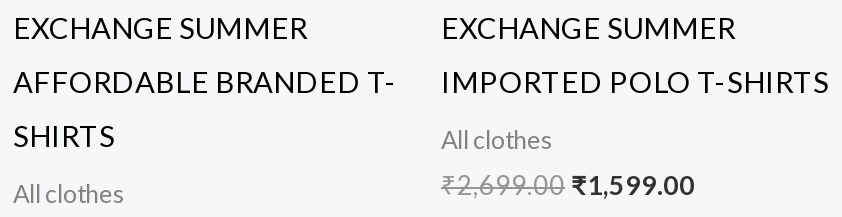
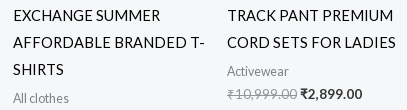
- EXCHANGE SUMMER
+ TRACK PANT PREMIUM

- IMPORTED POLO T-SHIRTS
+ CORD SETS FOR LADIES

- All clothes
- ₹2,699.00
+ Activewear
+ ₹10,999.00

- ₹1,599.00
+ ₹2,899.00
